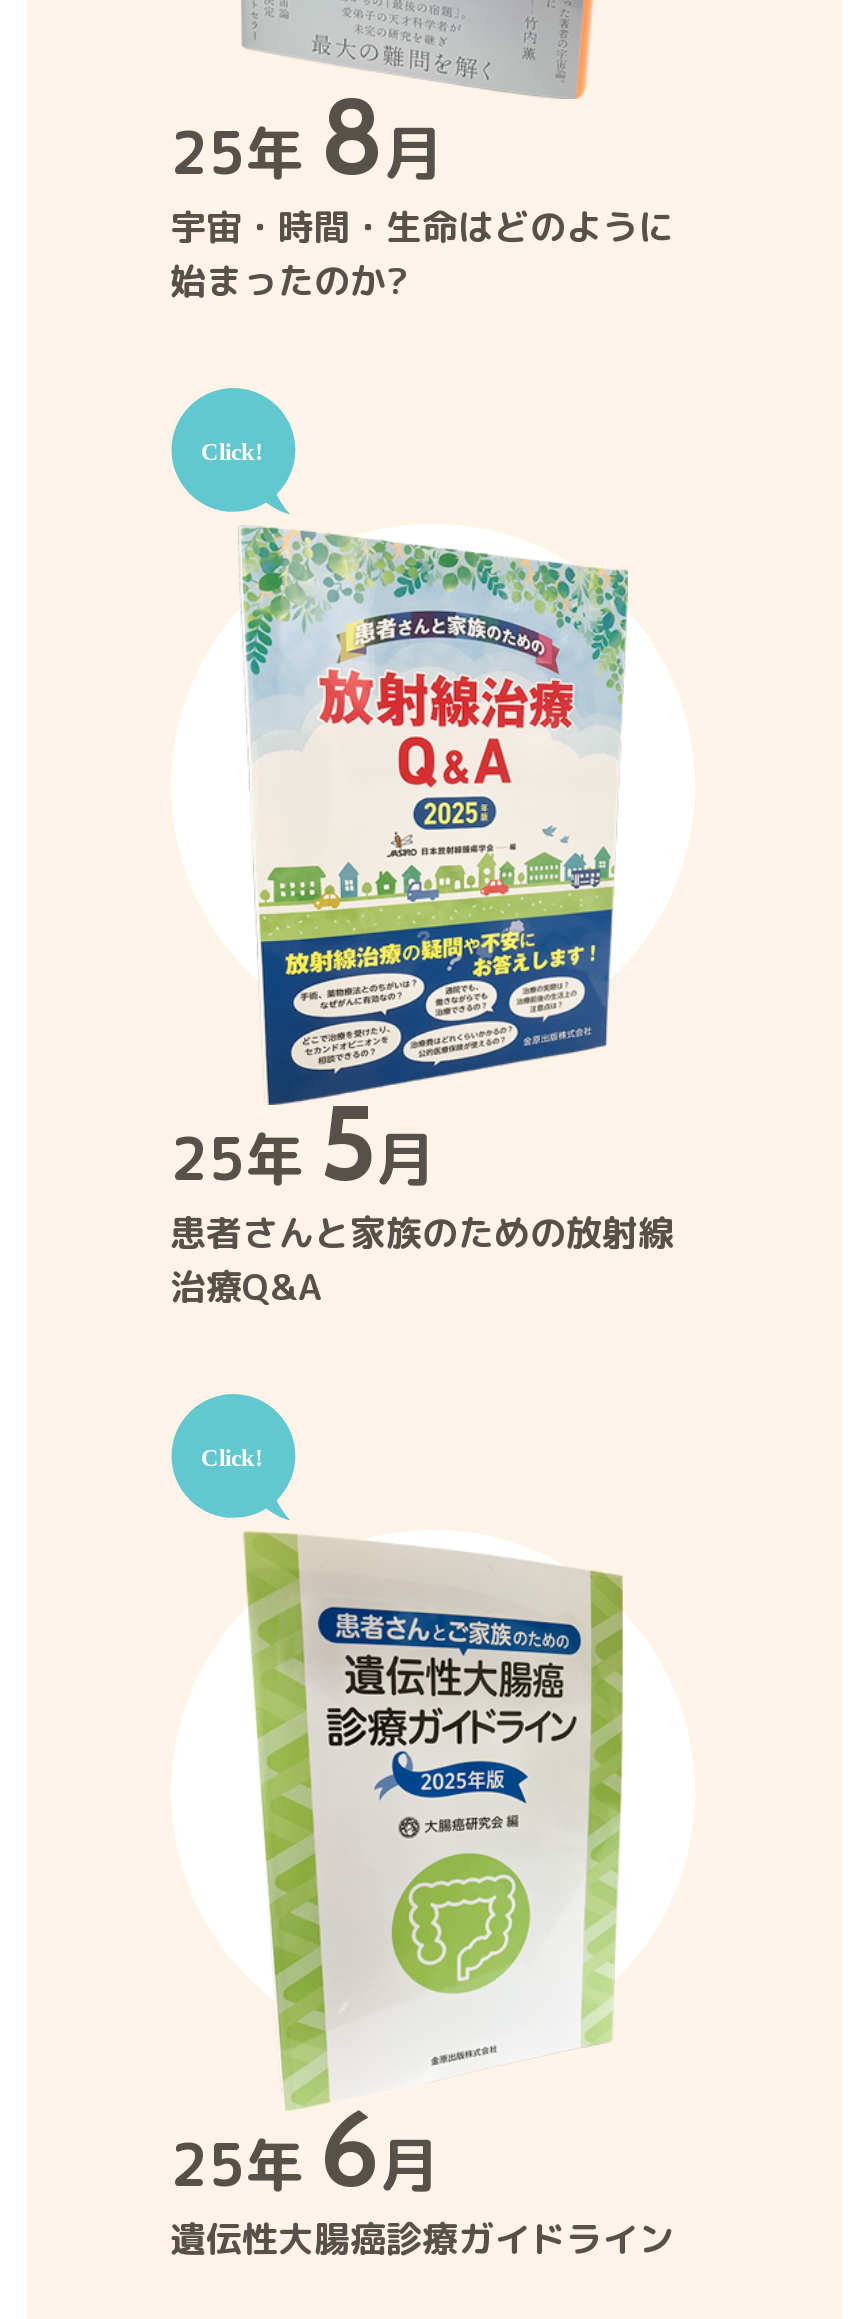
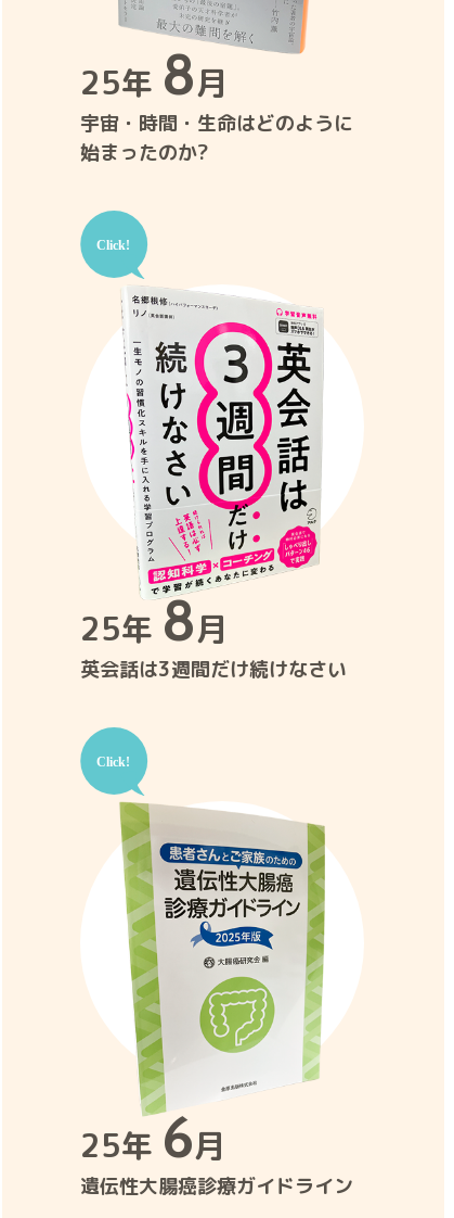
- [image]
- 25年5月
- 患者さんと家族のための放射線
- 治療Q&A
+ [image]
+ 25年8月
+ 英会話は3週間だけ続けなさい
